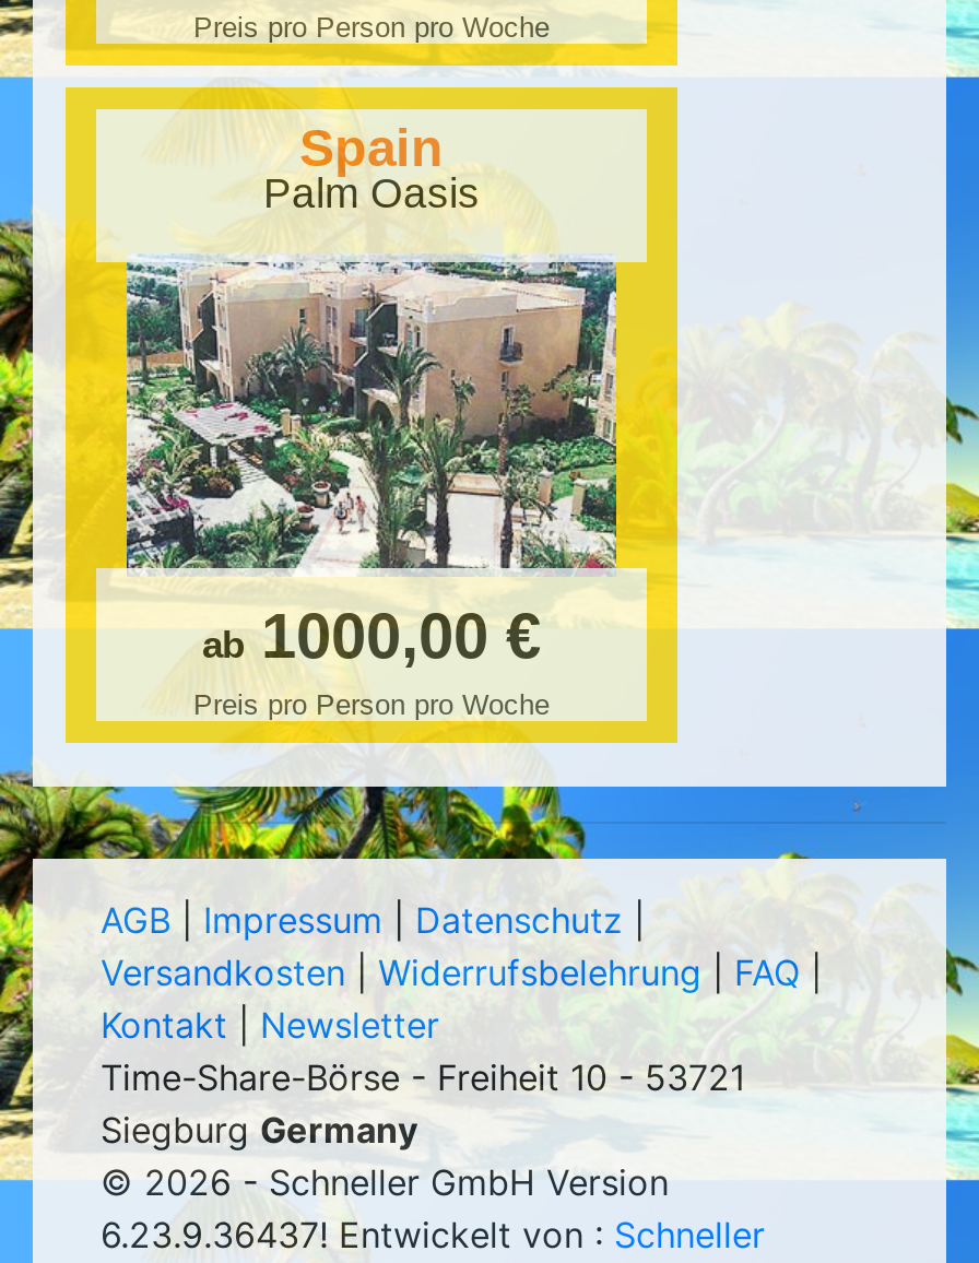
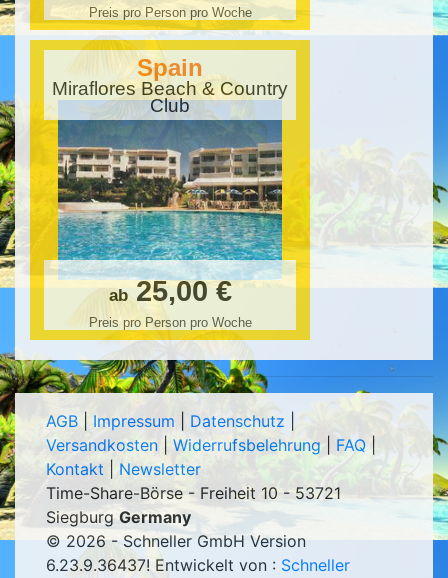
- Palm Oasis
+ Miraflores Beach & Country
+ Club

- [image]
- ab 1000,00 €
+ [image]
+ ab 25,00 €
